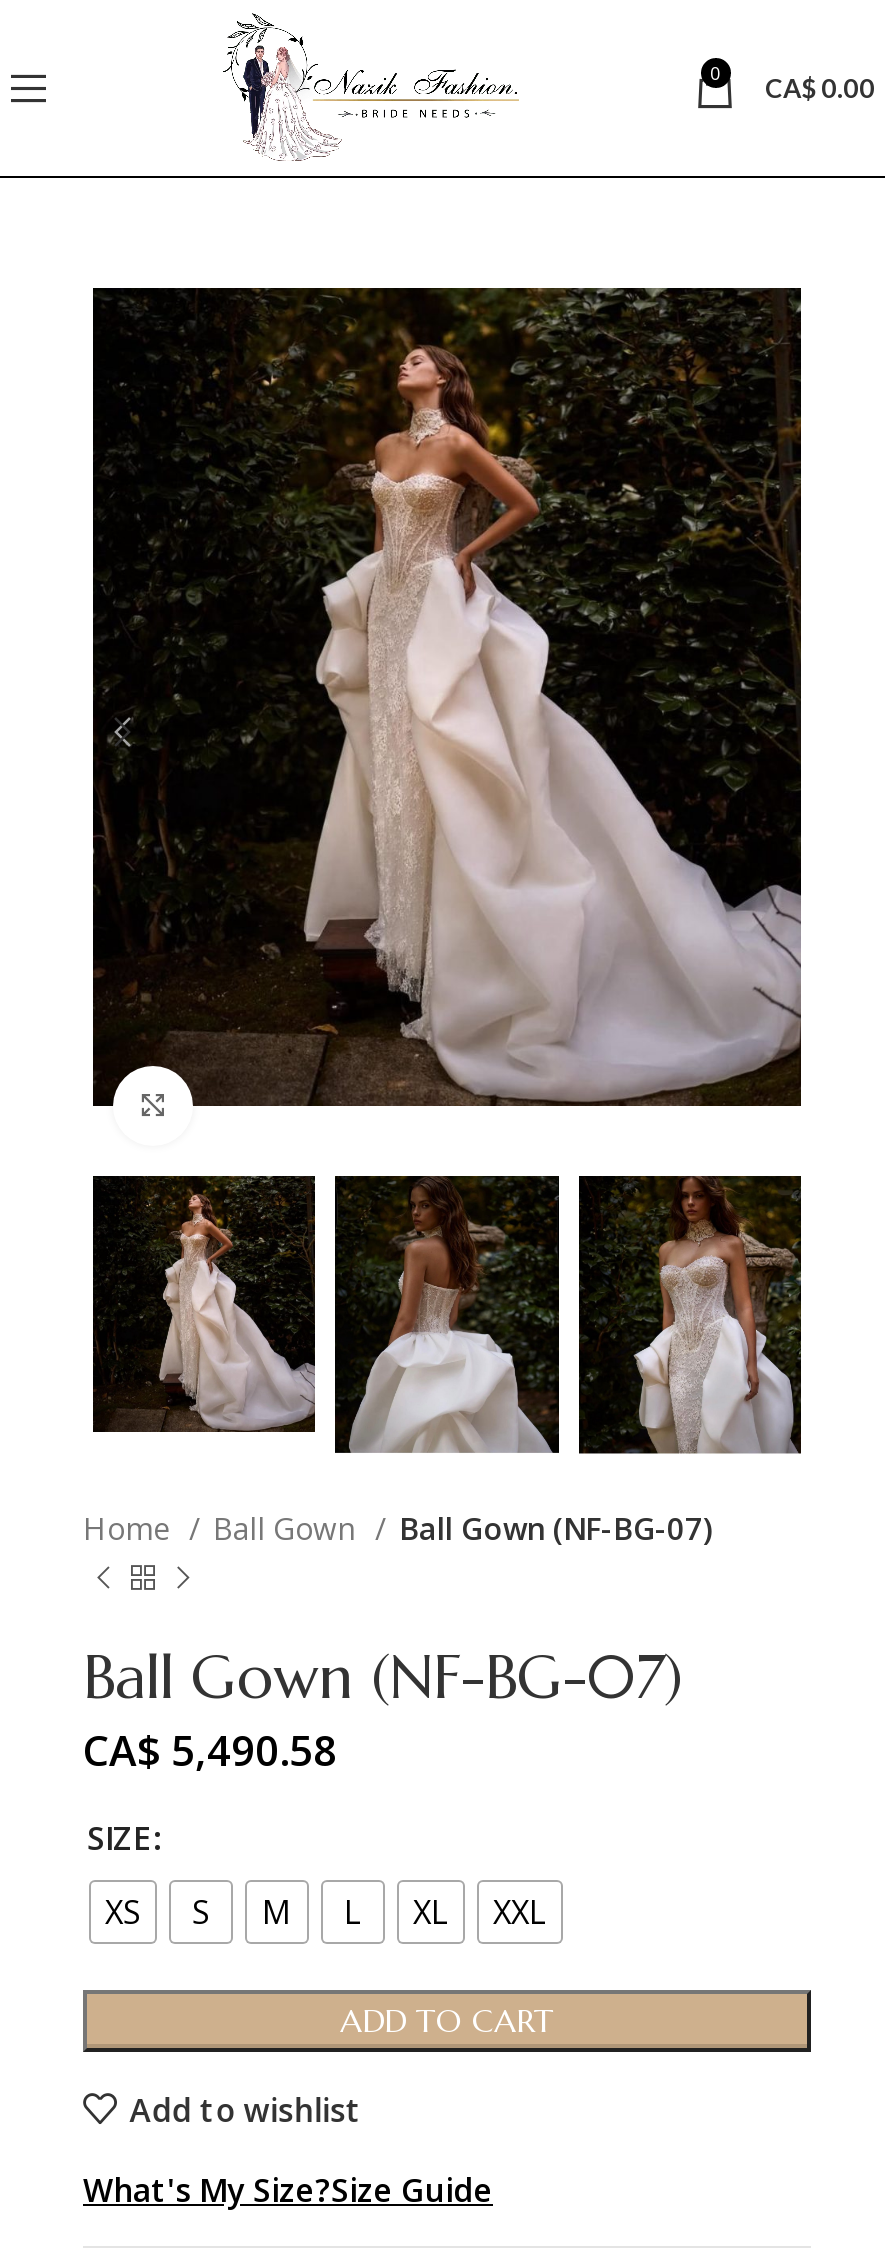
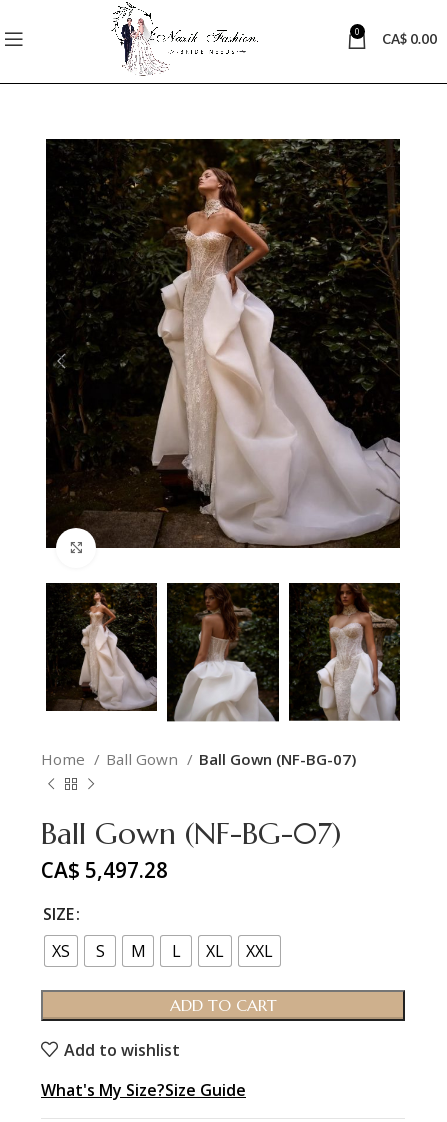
- CA$5,490.58
+ CA$5,497.28
